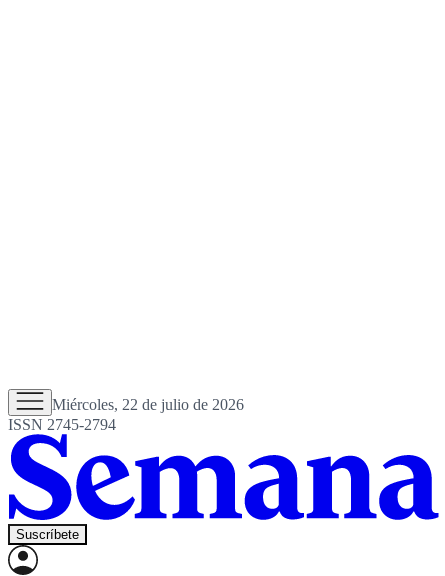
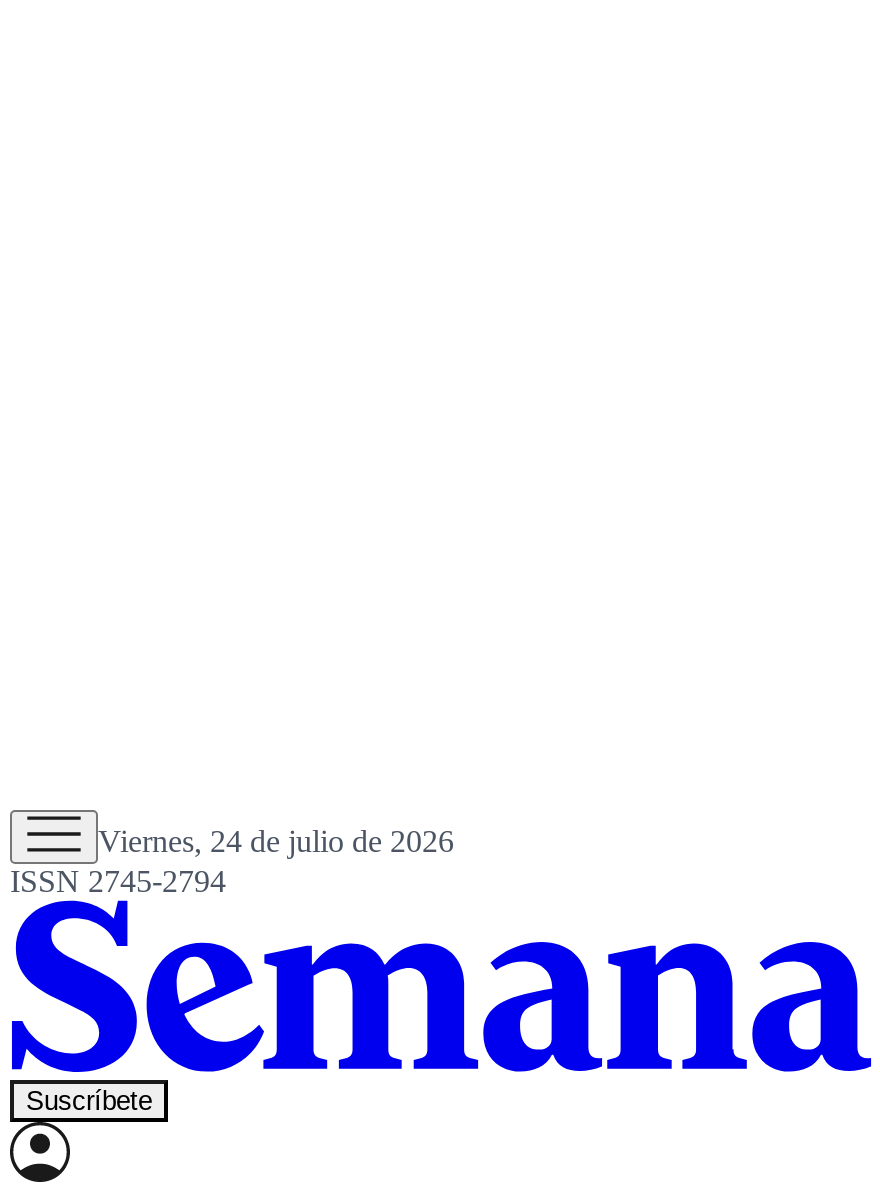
- Miércoles, 22 de julio de 2026
+ Viernes, 24 de julio de 2026
